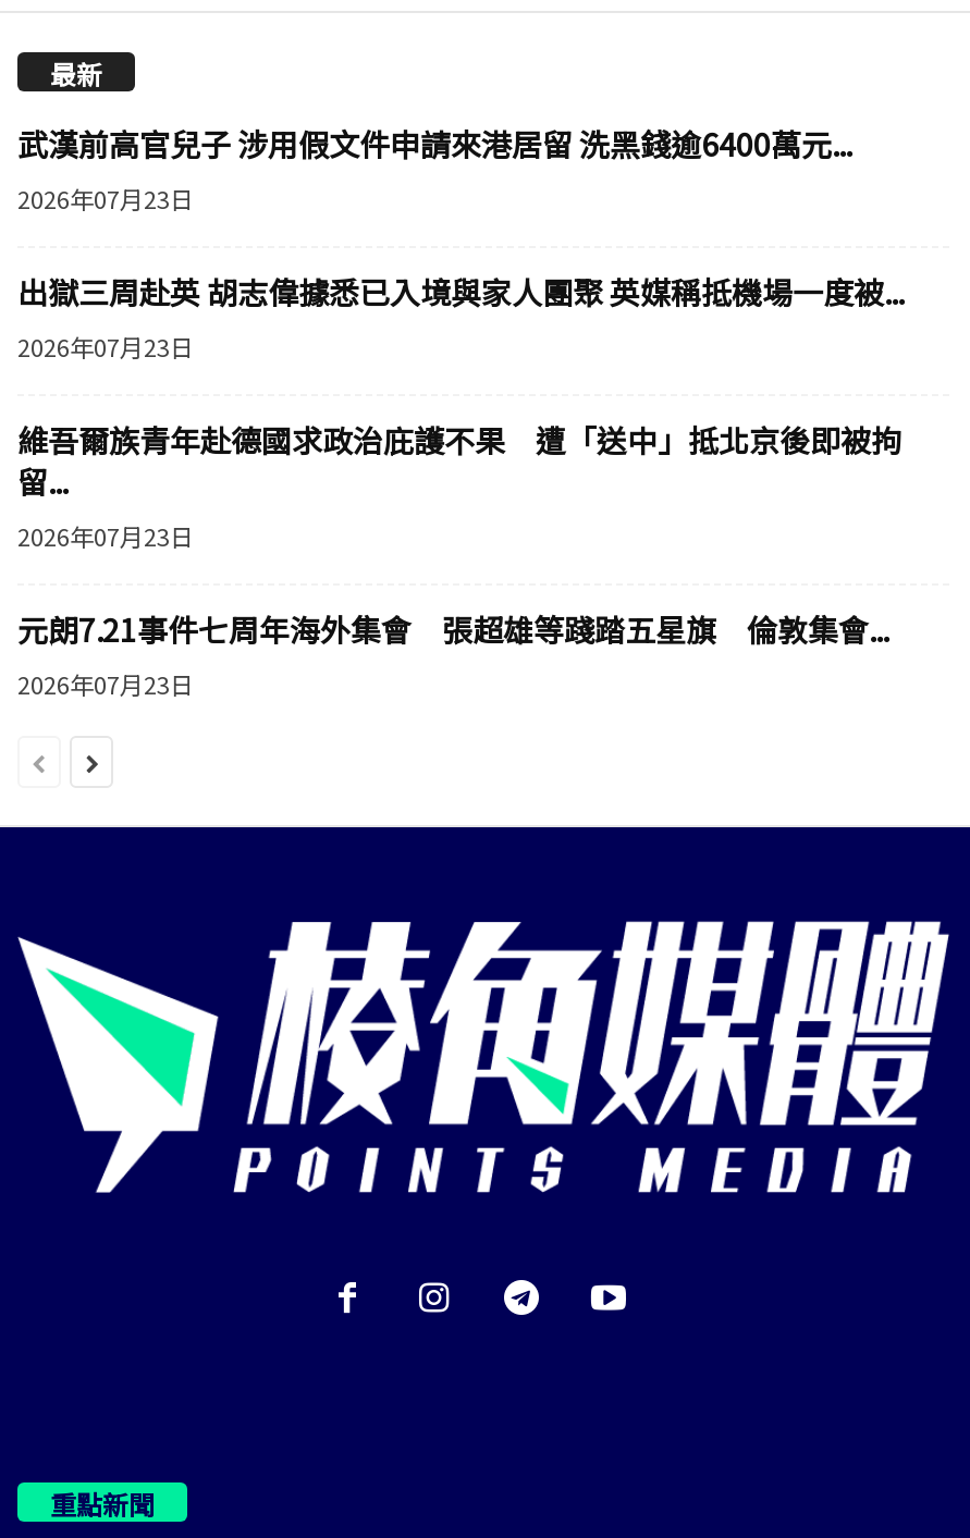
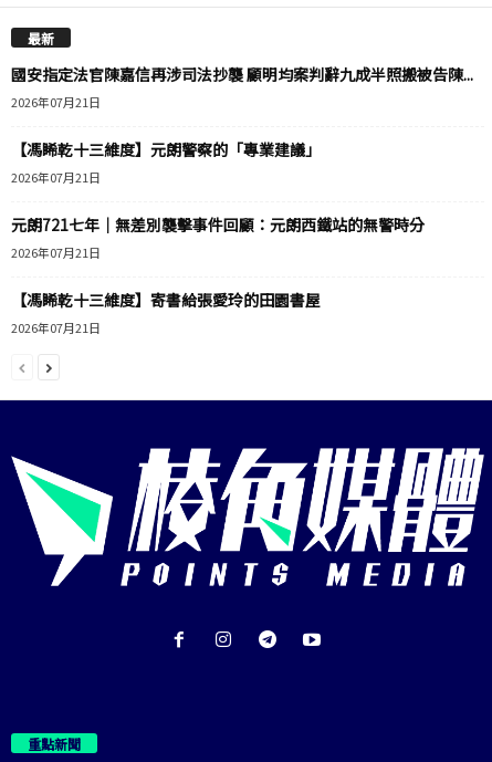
- 武漢前高官兒子 涉用假文件申請來港居留 洗黑錢逾6400萬元...
- 2026年07月23日
+ 國安指定法官陳嘉信再涉司法抄襲 顧明均案判辭九成半照搬被告陳...
+ 2026年07月21日

- 出獄三周赴英 胡志偉據悉已入境與家人團聚 英媒稱抵機場一度被...
- 2026年07月23日
+ 【馮睎乾十三維度】元朗警察的「專業建議」
+ 2026年07月21日

- 維吾爾族青年赴德國求政治庇護不果 遭「送中」抵北京後即被拘
- 留...
- 2026年07月23日
+ 元朗721七年｜無差別襲擊事件回顧：元朗西鐵站的無警時分
+ 2026年07月21日

- 元朗7.21事件七周年海外集會 張超雄等踐踏五星旗 倫敦集會...
- 2026年07月23日
+ 【馮睎乾十三維度】寄書給張愛玲的田園書屋
+ 2026年07月21日
